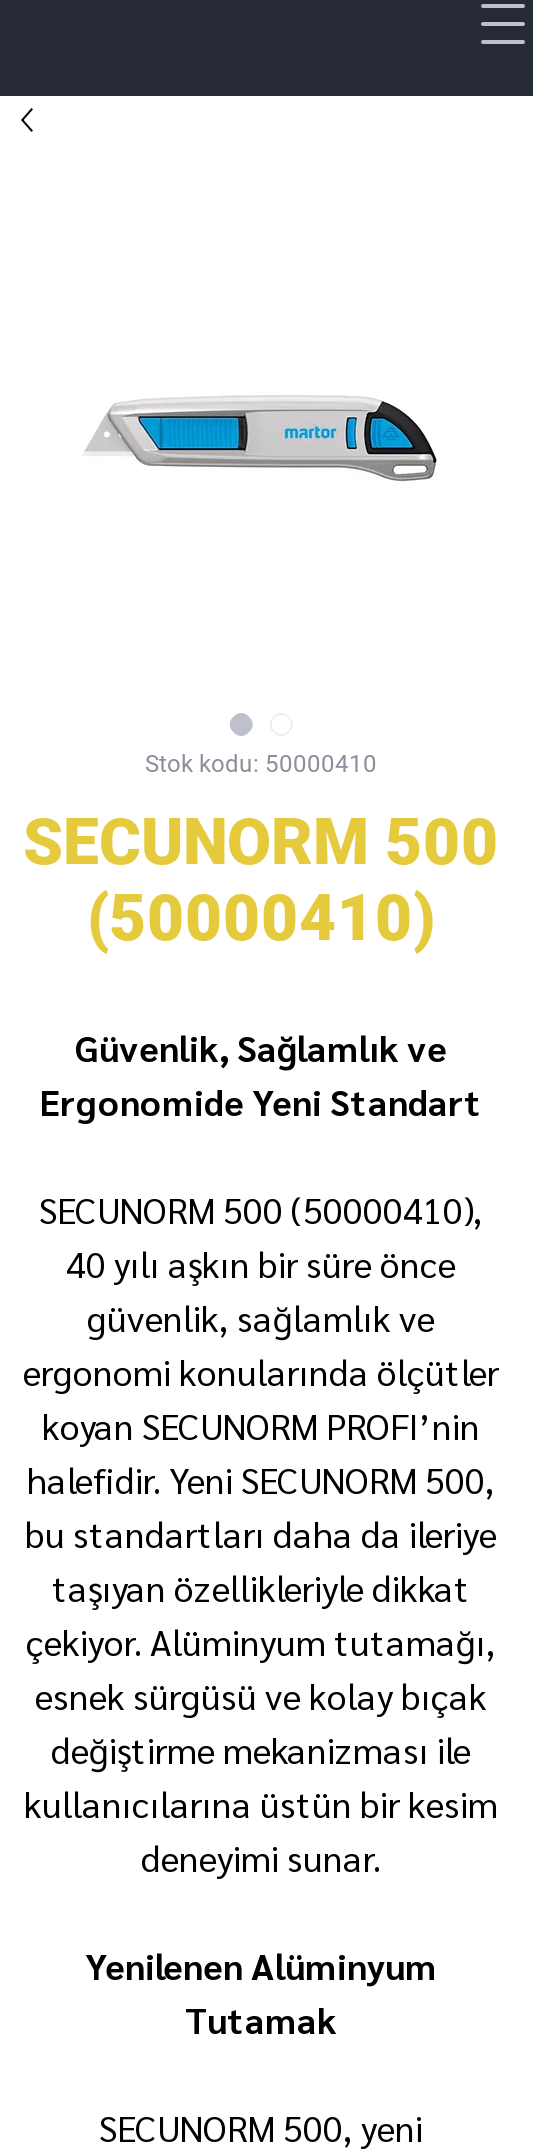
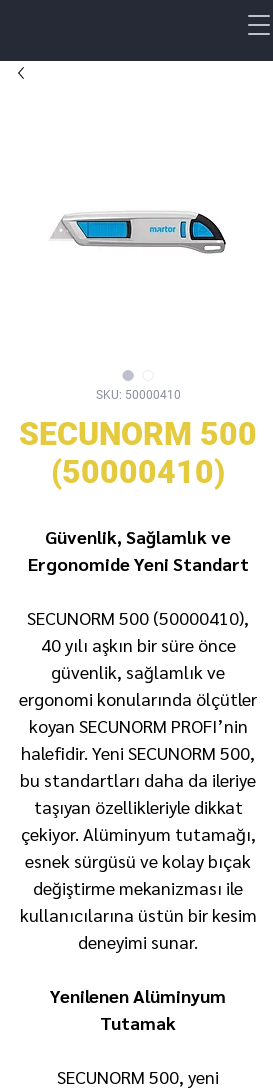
- Stok kodu: 50000410
+ SKU: 50000410
